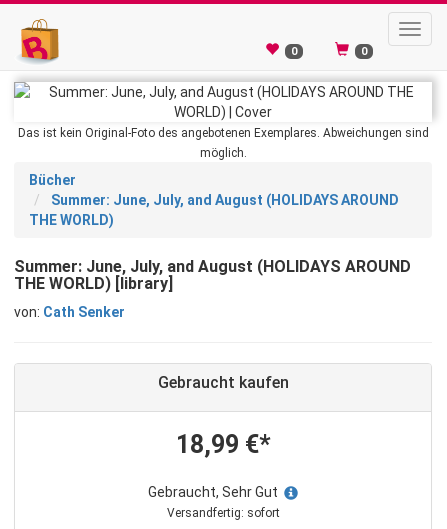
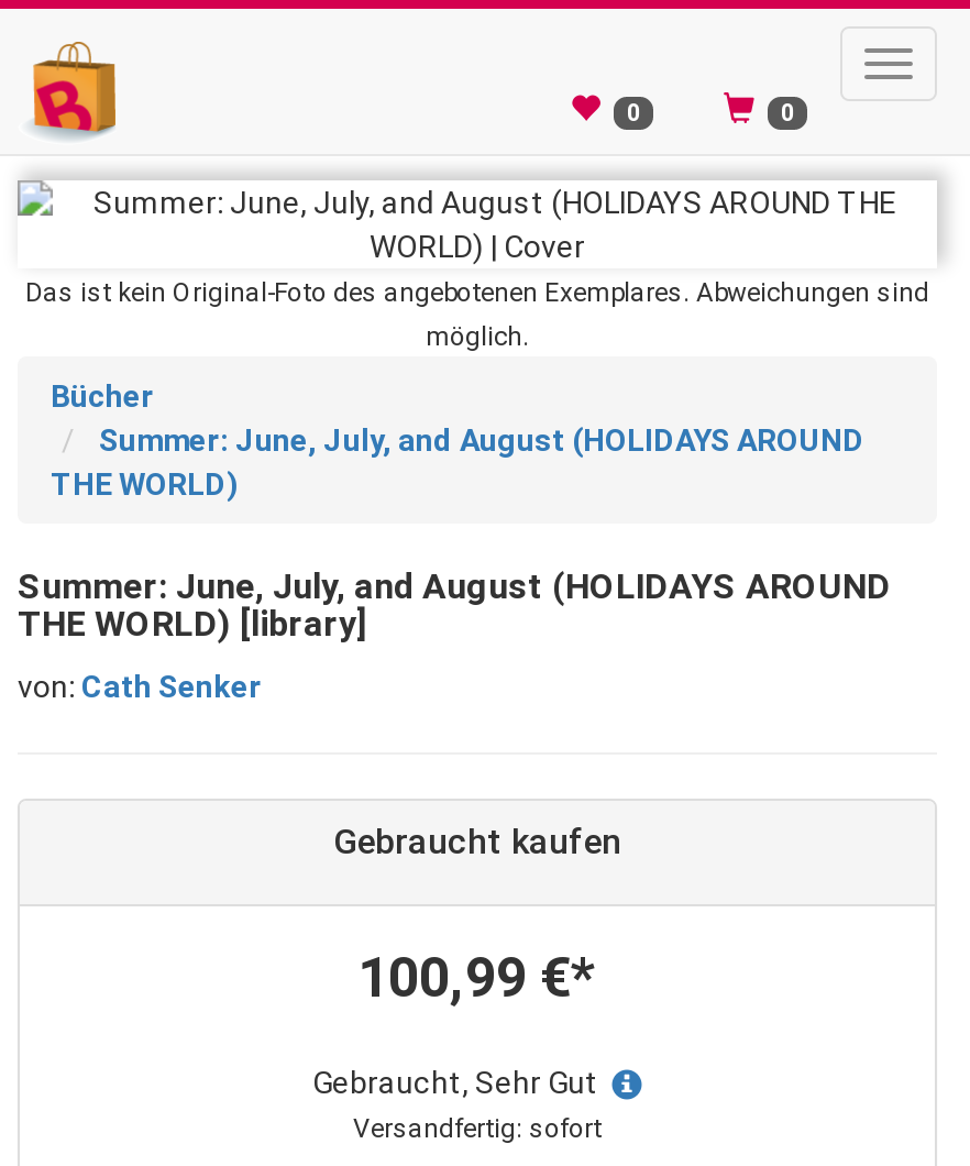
- 18,99 €*
+ 100,99 €*
